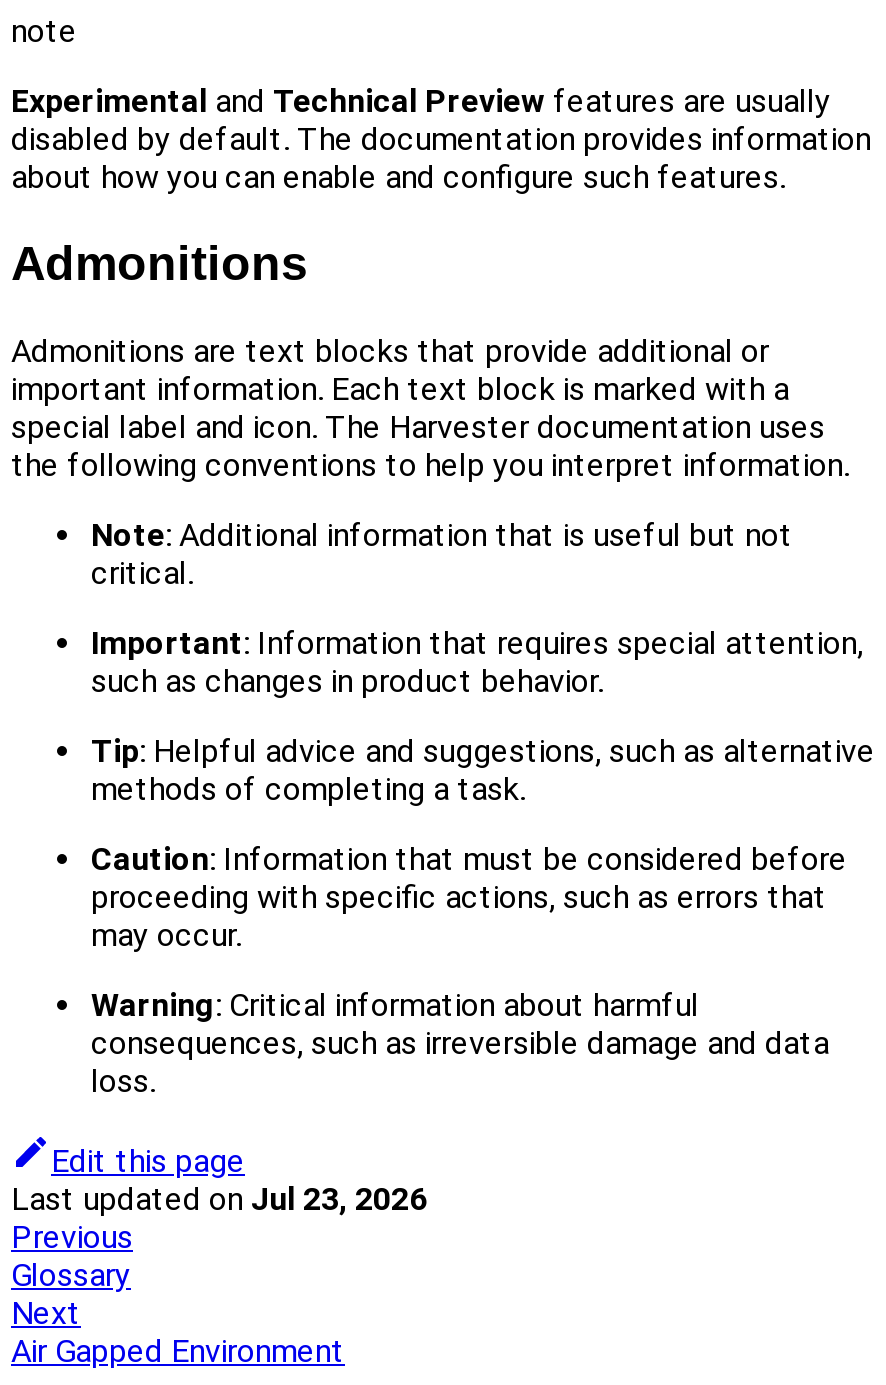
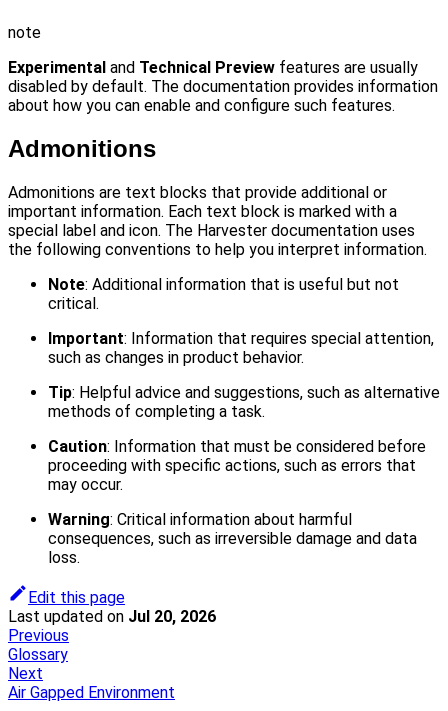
- Last updated on Jul 23, 2026
+ Last updated on Jul 20, 2026
